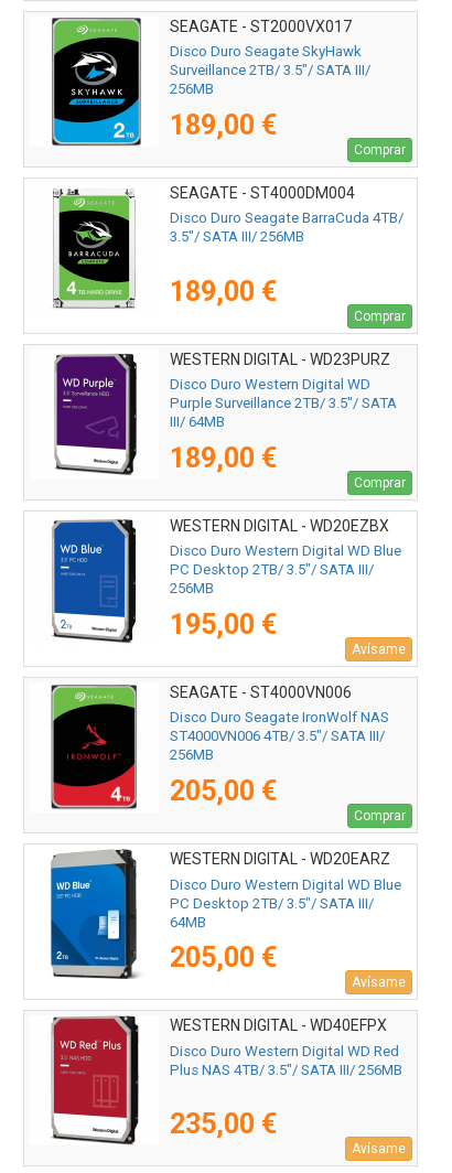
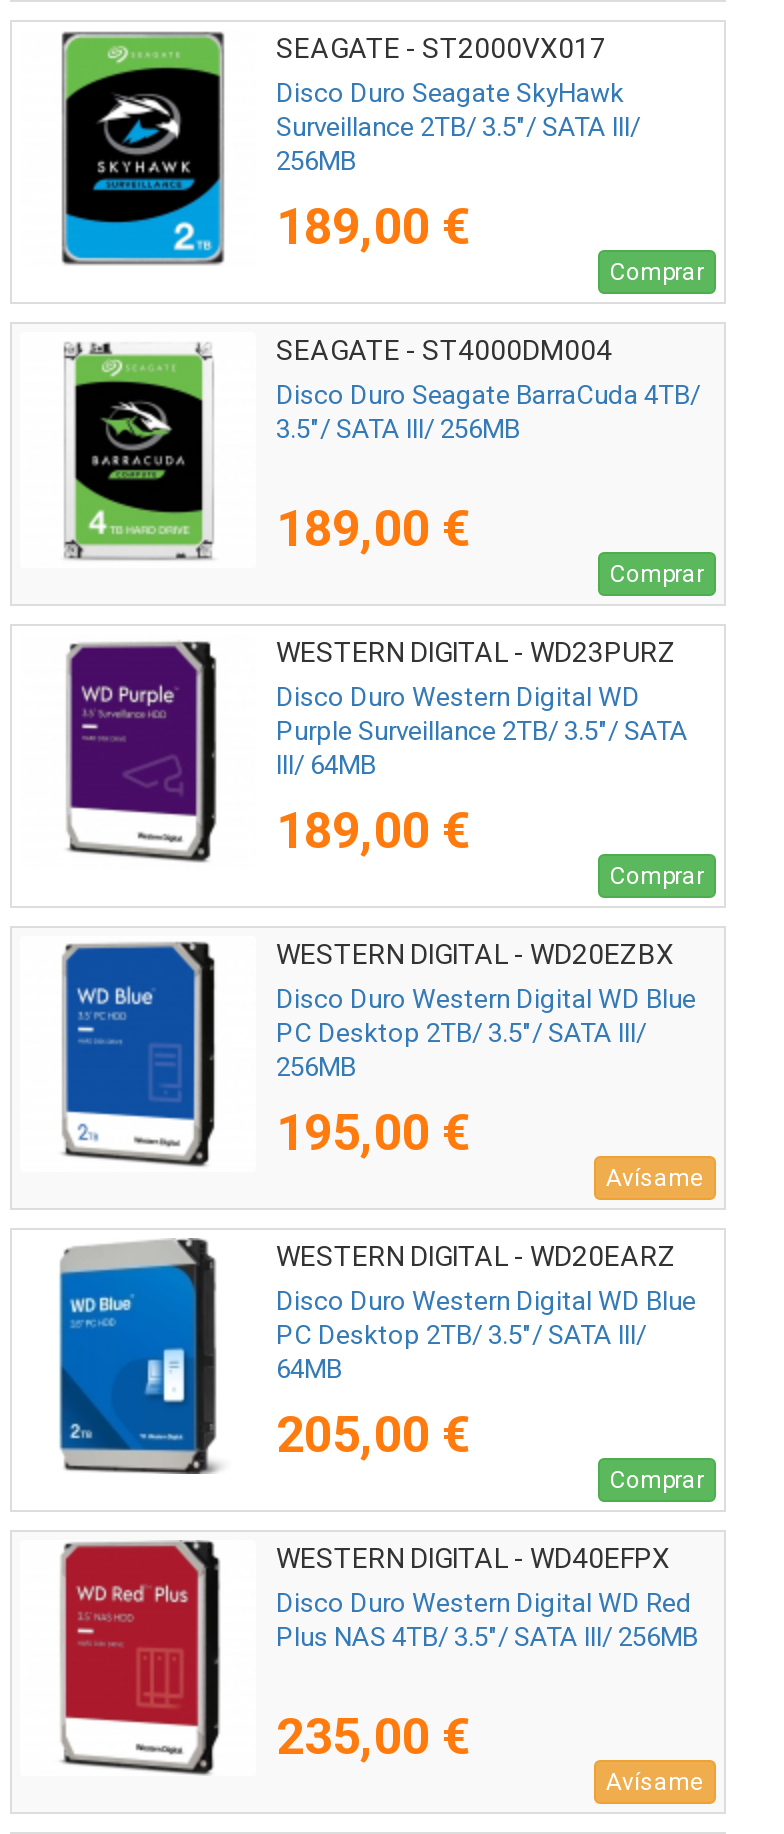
- [image]
- SEAGATE - ST4000VN006
- Disco Duro Seagate IronWolf NAS
- ST4000VN006 4TB/ 3.5"/ SATA III/
- 256MB
- 205,00 €
- Comprar

- Avísame
+ Comprar
